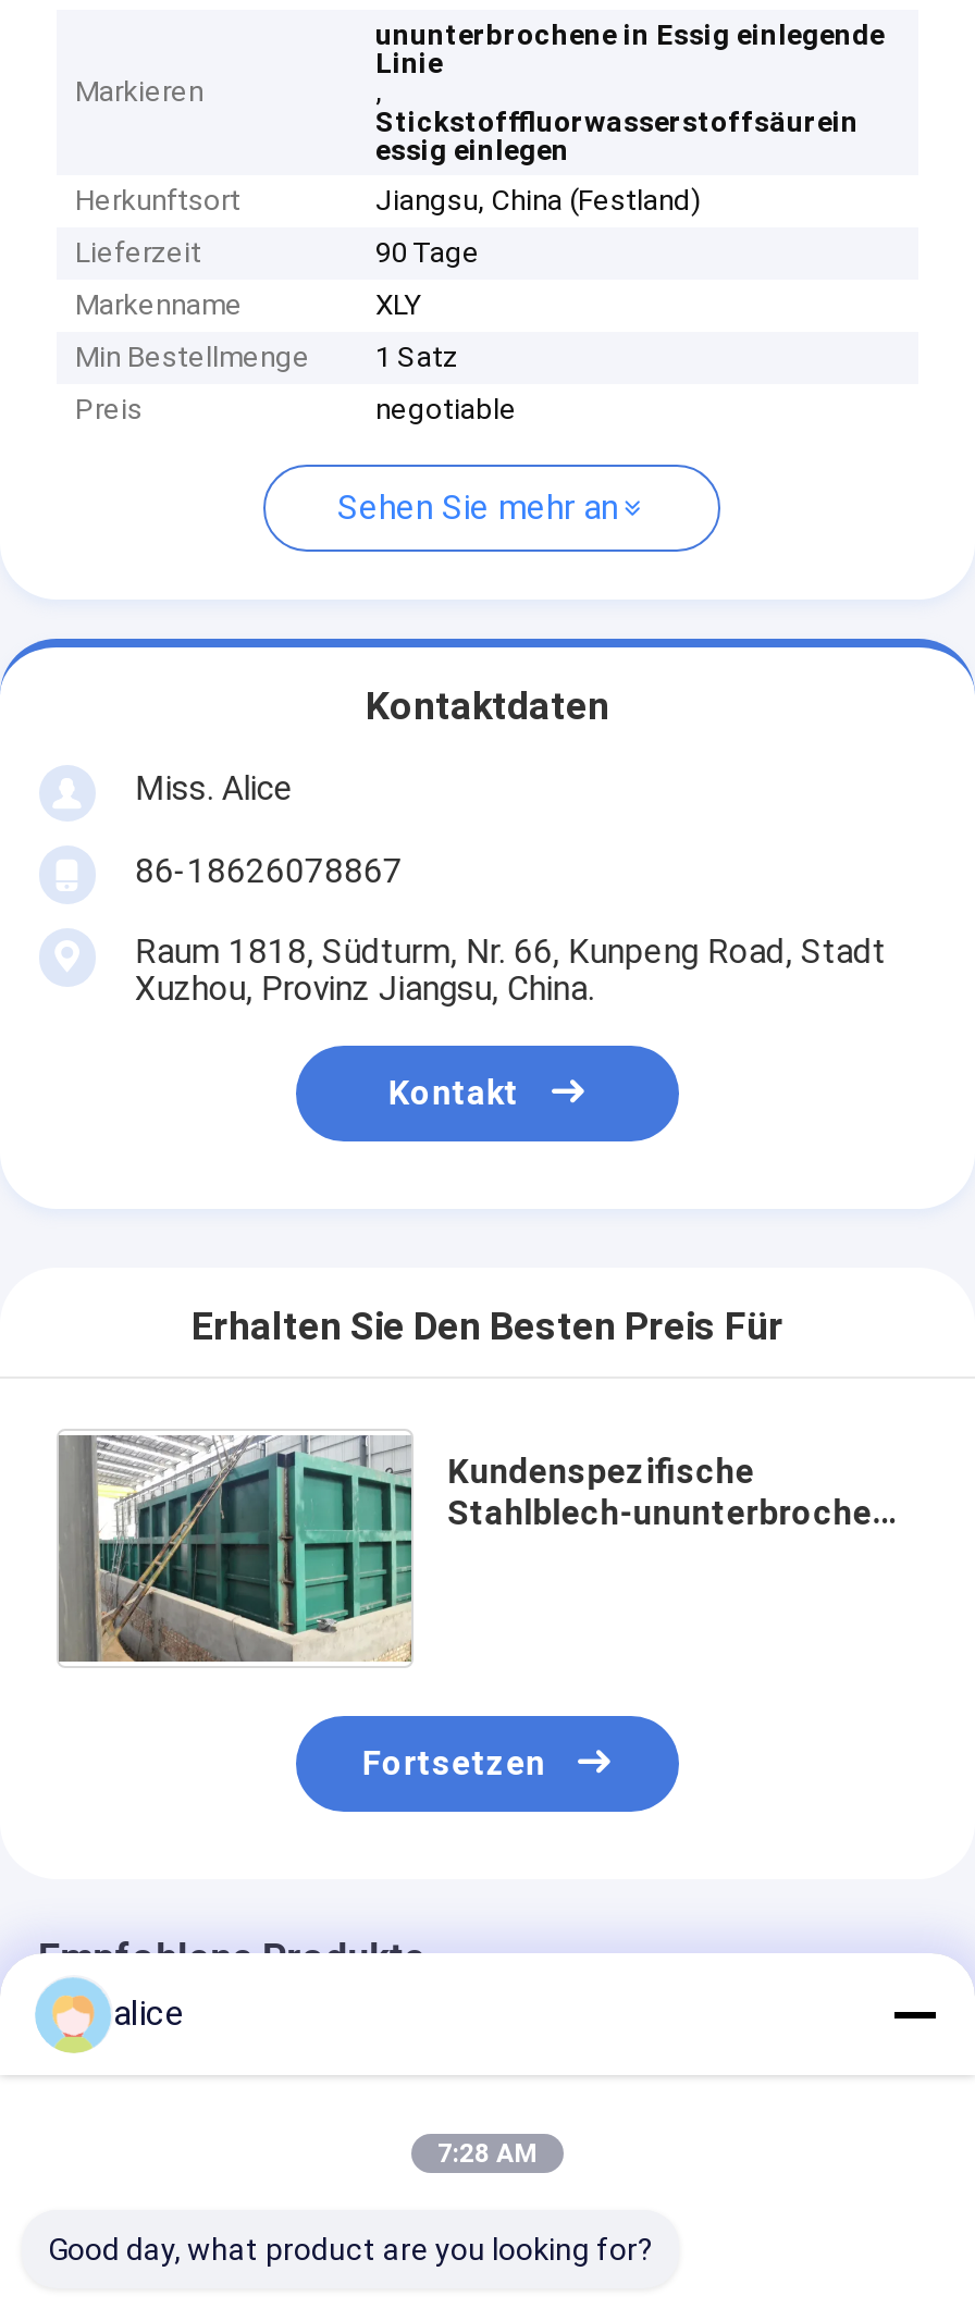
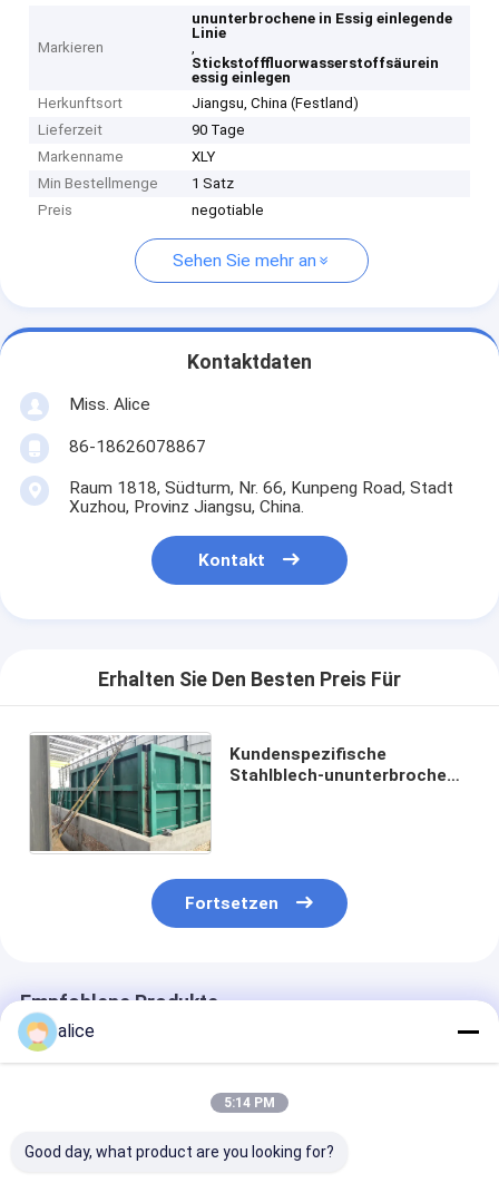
- 7:28 AM
+ 5:14 PM
